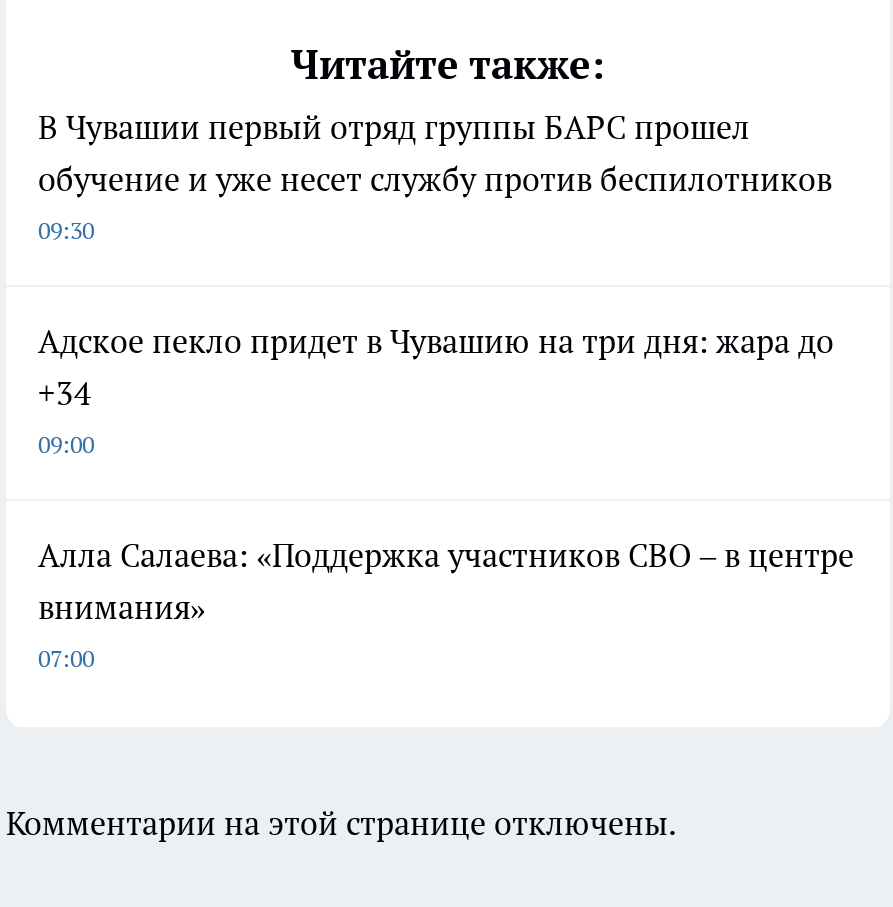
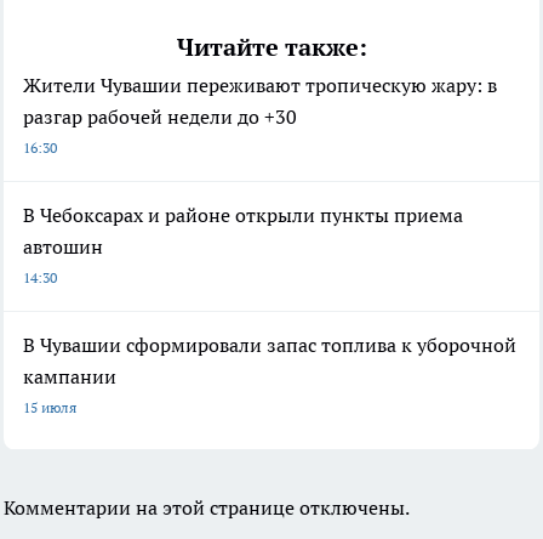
- В Чувашии первый отряд группы БАРС прошел
- обучение и уже несет службу против беспилотников
- 09:30
+ Жители Чувашии переживают тропическую жару: в
+ разгар рабочей недели до +30
+ 16:30

- Адское пекло придет в Чувашию на три дня: жара до
- +34
- 09:00
+ В Чебоксарах и районе открыли пункты приема
+ автошин
+ 14:30

- Алла Салаева: «Поддержка участников СВО – в центре
- внимания»
- 07:00
+ В Чувашии сформировали запас топлива к уборочной
+ кампании
+ 15 июля
